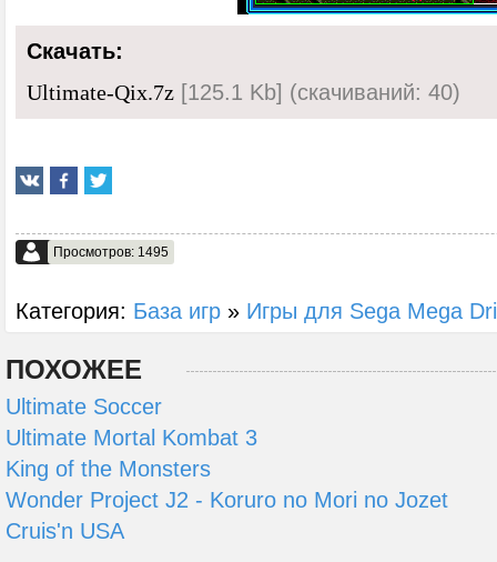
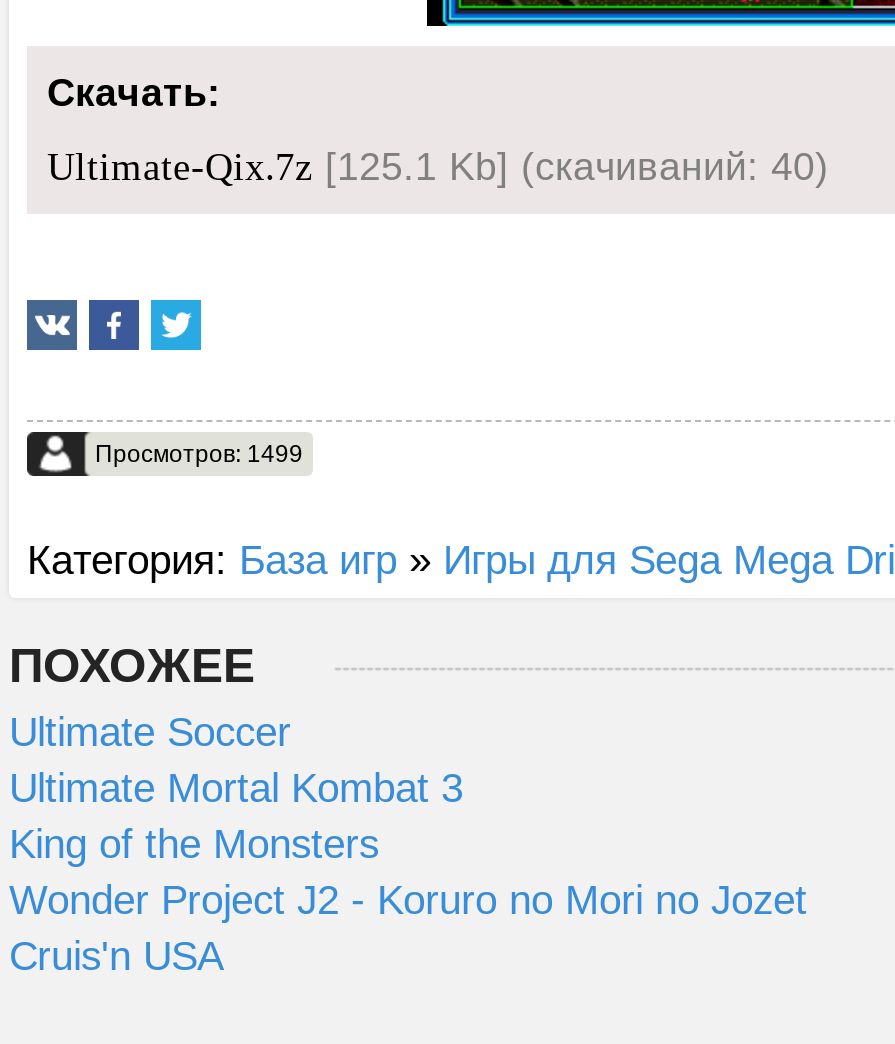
- Просмотров: 1495
+ Просмотров: 1499
